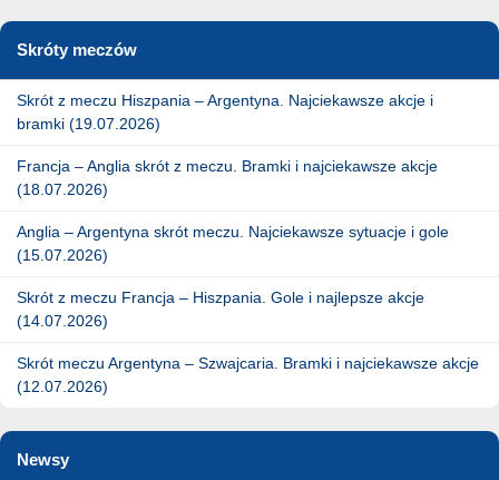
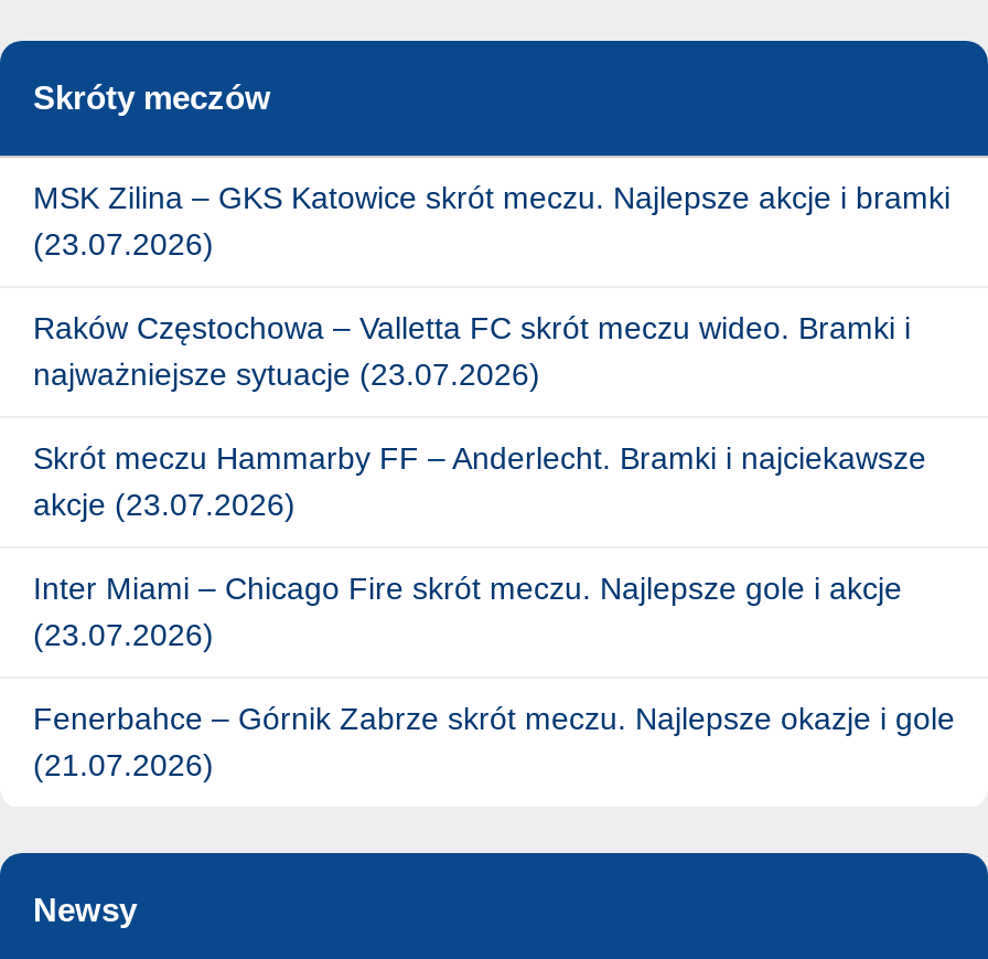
- Skrót z meczu Hiszpania – Argentyna. Najciekawsze akcje i
- bramki (19.07.2026)
+ MSK Zilina – GKS Katowice skrót meczu. Najlepsze akcje i bramki
+ (23.07.2026)

- Francja – Anglia skrót z meczu. Bramki i najciekawsze akcje
- (18.07.2026)
+ Raków Częstochowa – Valletta FC skrót meczu wideo. Bramki i
+ najważniejsze sytuacje (23.07.2026)

- Anglia – Argentyna skrót meczu. Najciekawsze sytuacje i gole
- (15.07.2026)
+ Skrót meczu Hammarby FF – Anderlecht. Bramki i najciekawsze
+ akcje (23.07.2026)

- Skrót z meczu Francja – Hiszpania. Gole i najlepsze akcje
- (14.07.2026)
+ Inter Miami – Chicago Fire skrót meczu. Najlepsze gole i akcje
+ (23.07.2026)

- Skrót meczu Argentyna – Szwajcaria. Bramki i najciekawsze akcje
- (12.07.2026)
+ Fenerbahce – Górnik Zabrze skrót meczu. Najlepsze okazje i gole
+ (21.07.2026)
